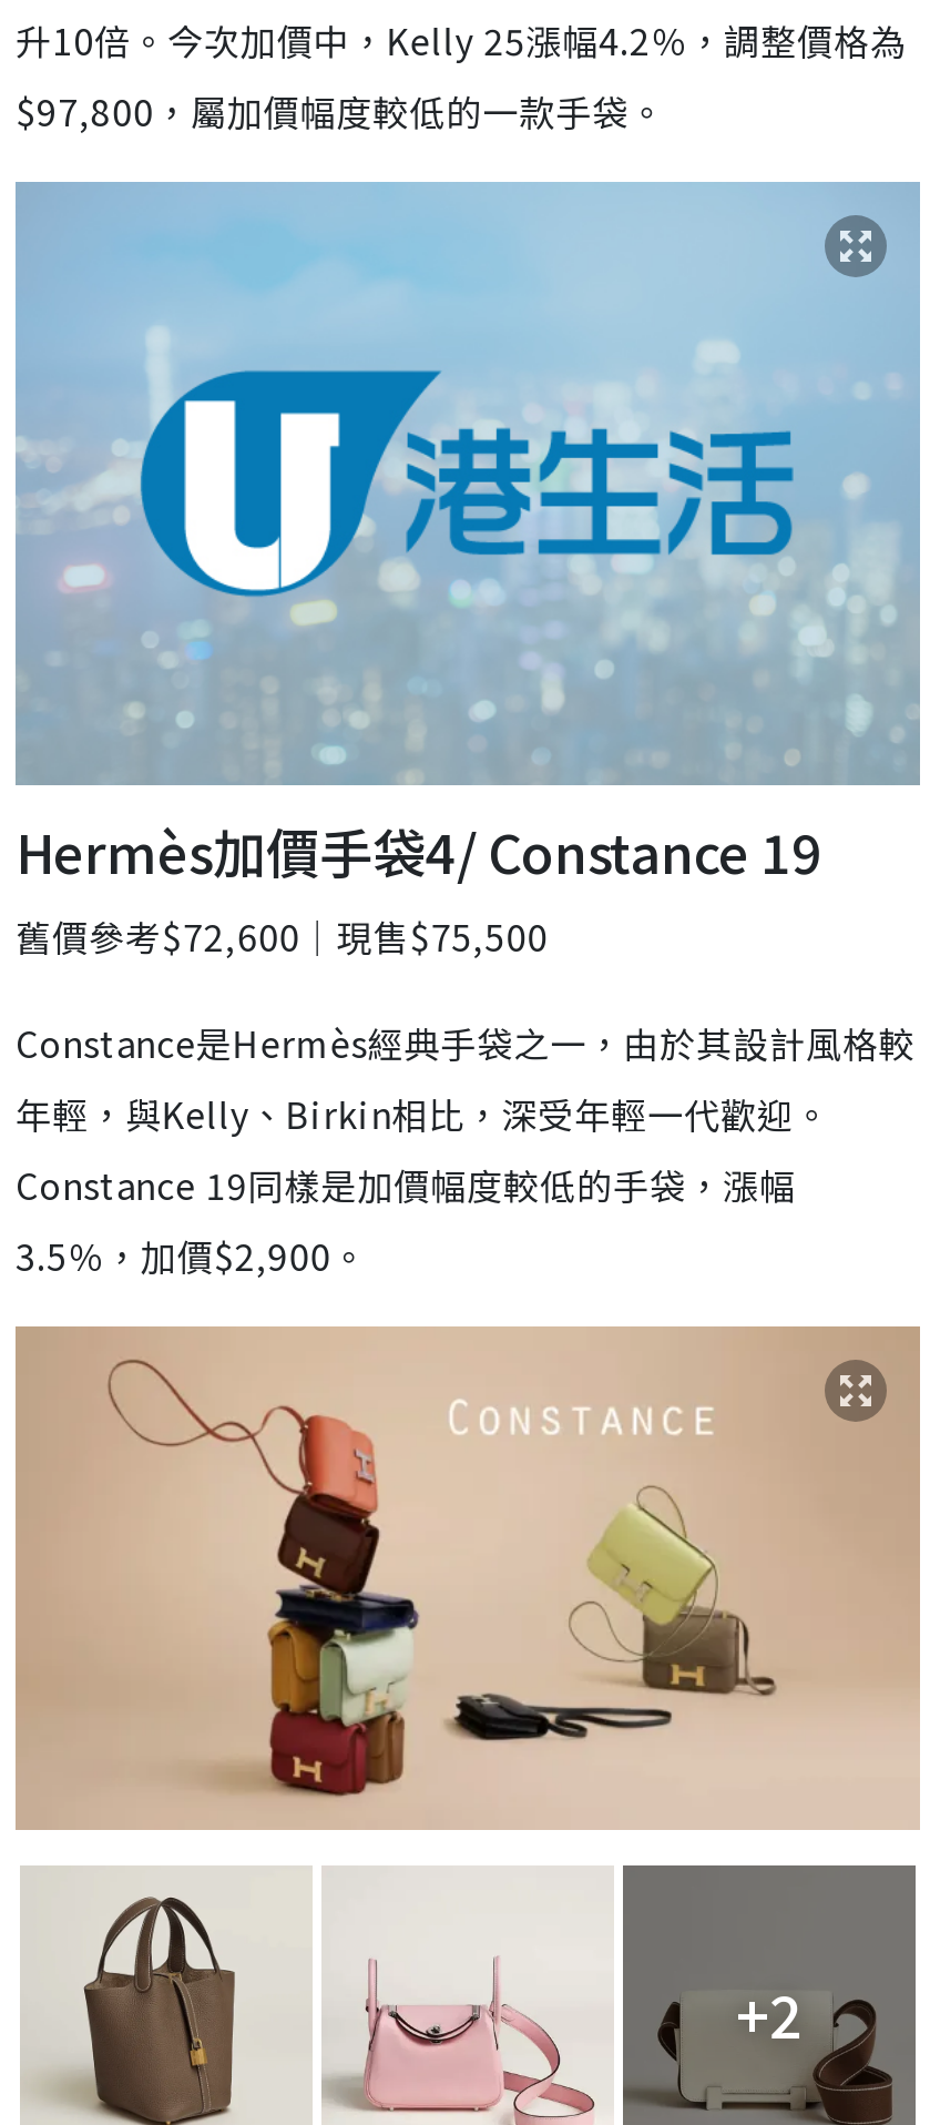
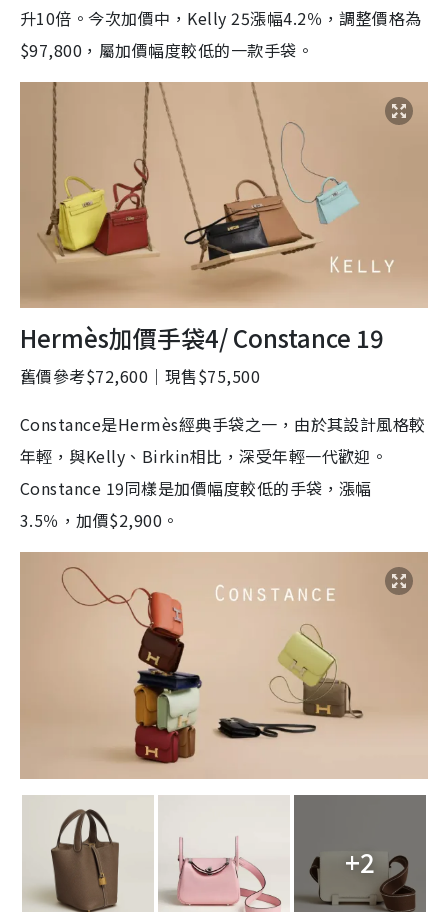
- [image]
+ [image]
